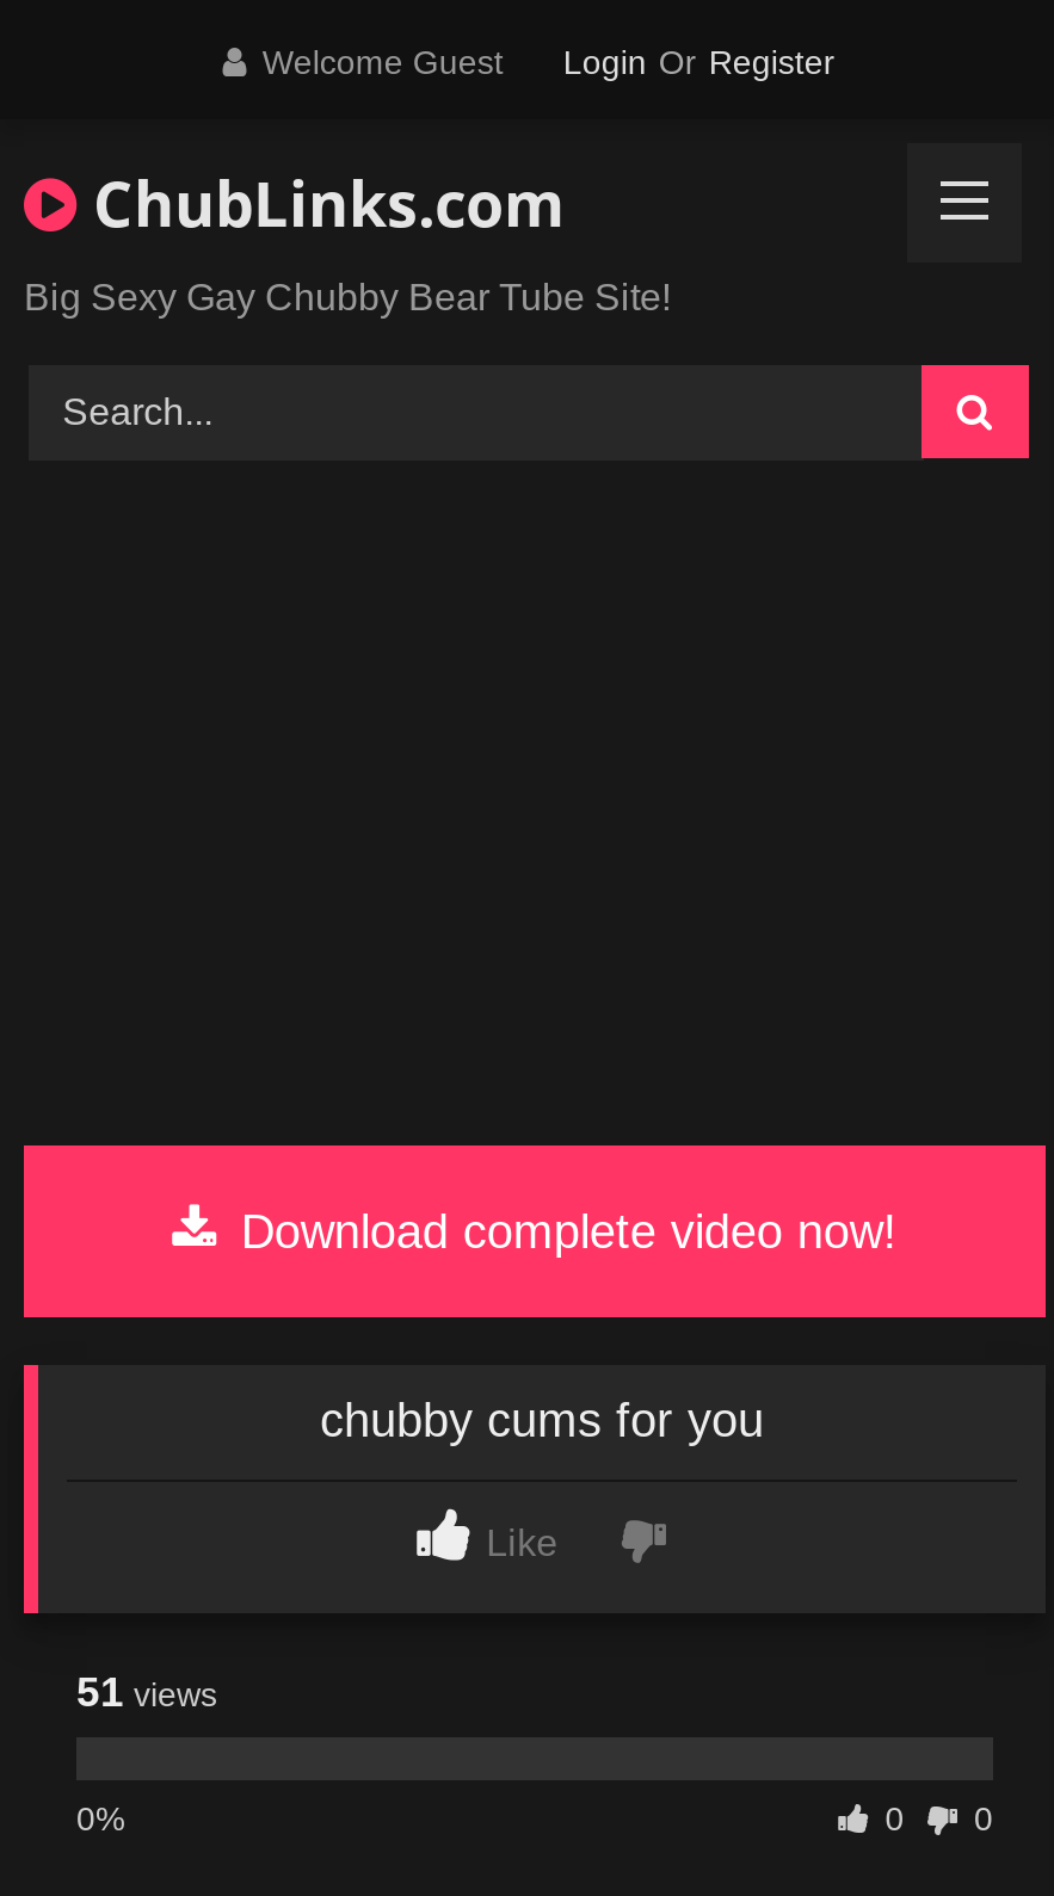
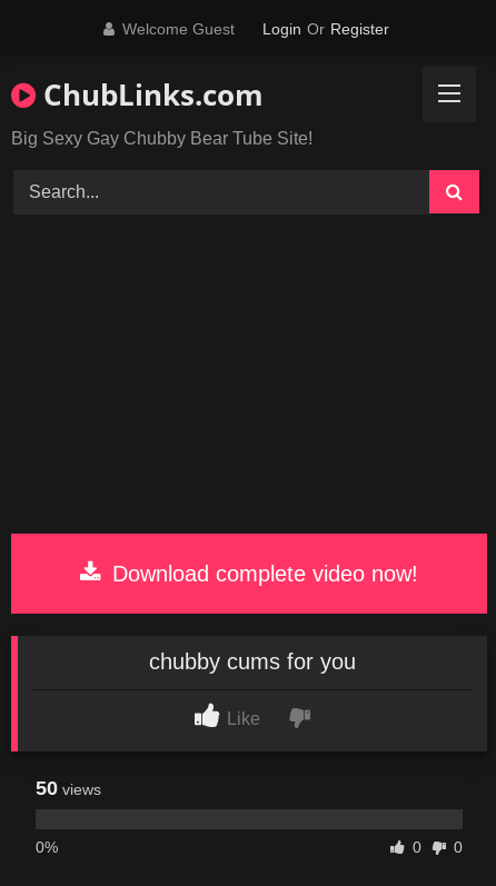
- 51 views
+ 50 views
